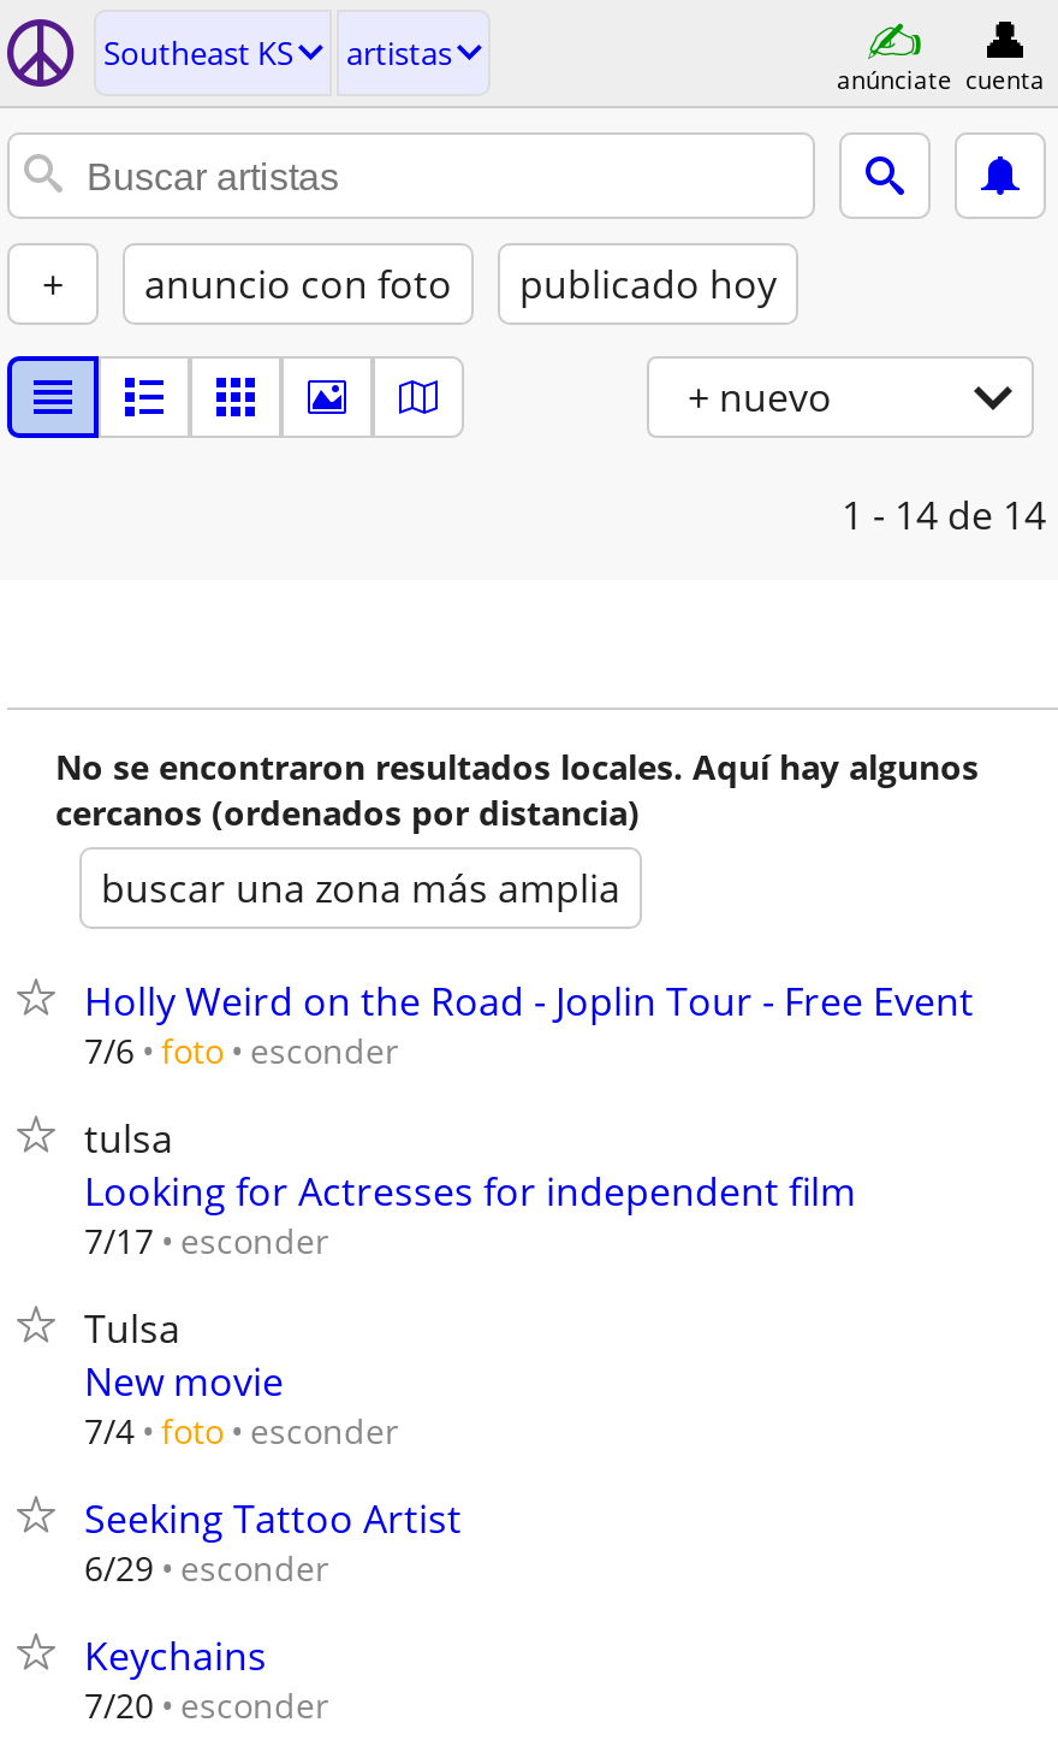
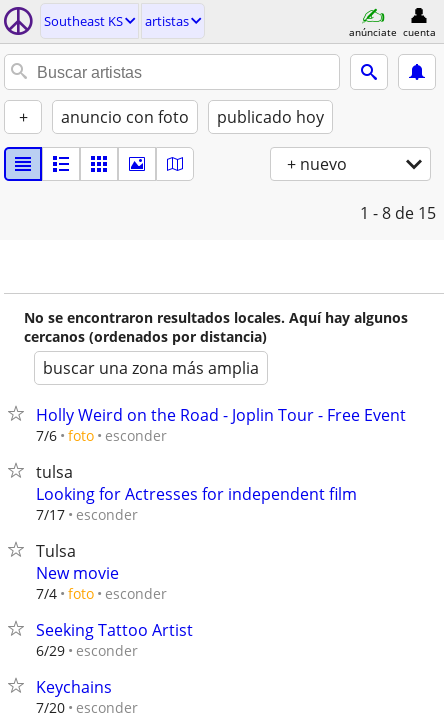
- 1 - 14 de 14
+ 1 - 8 de 15
